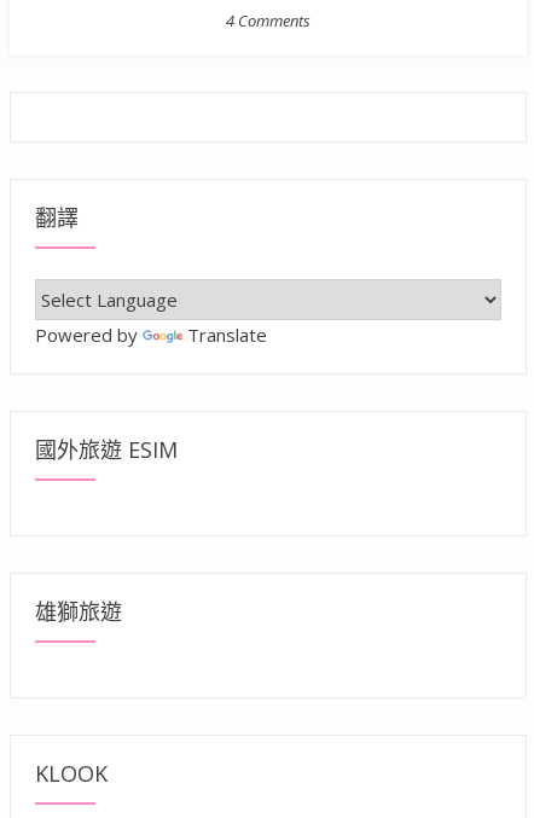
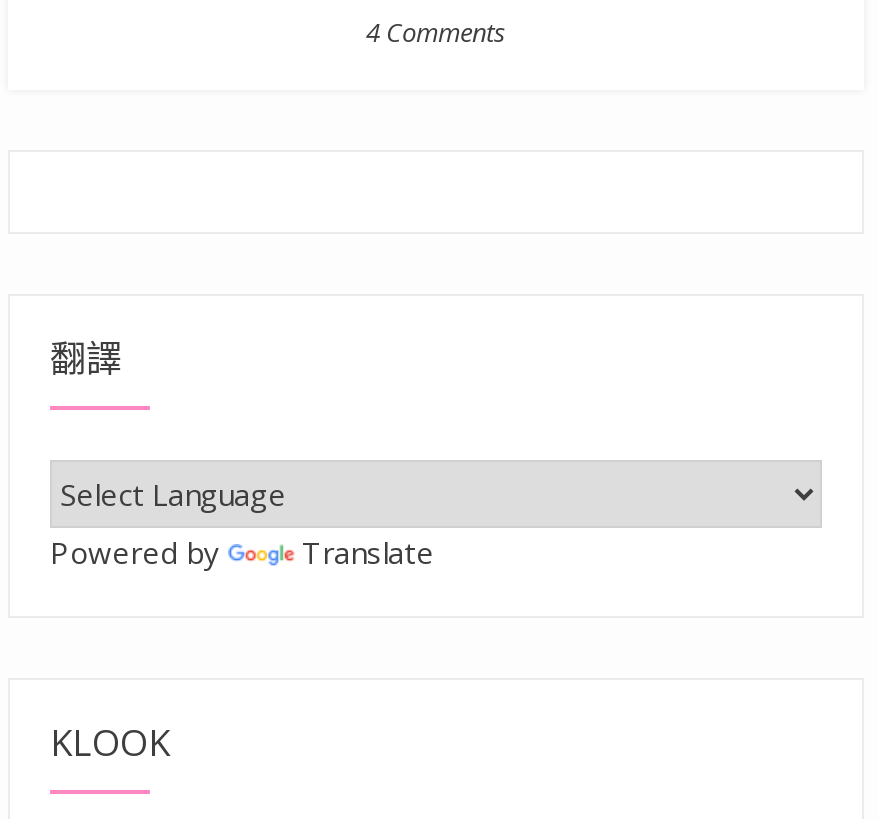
- 國外旅遊 ESIM

- 雄獅旅遊
